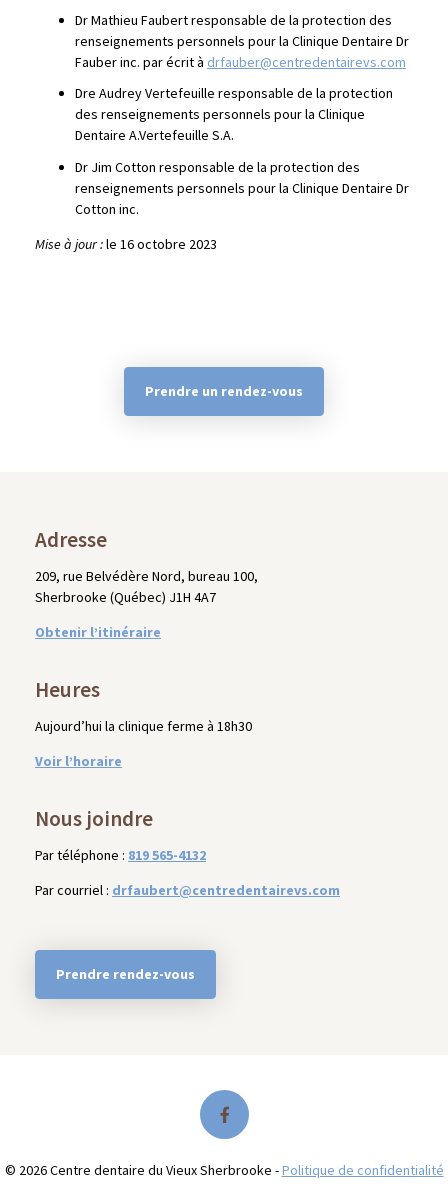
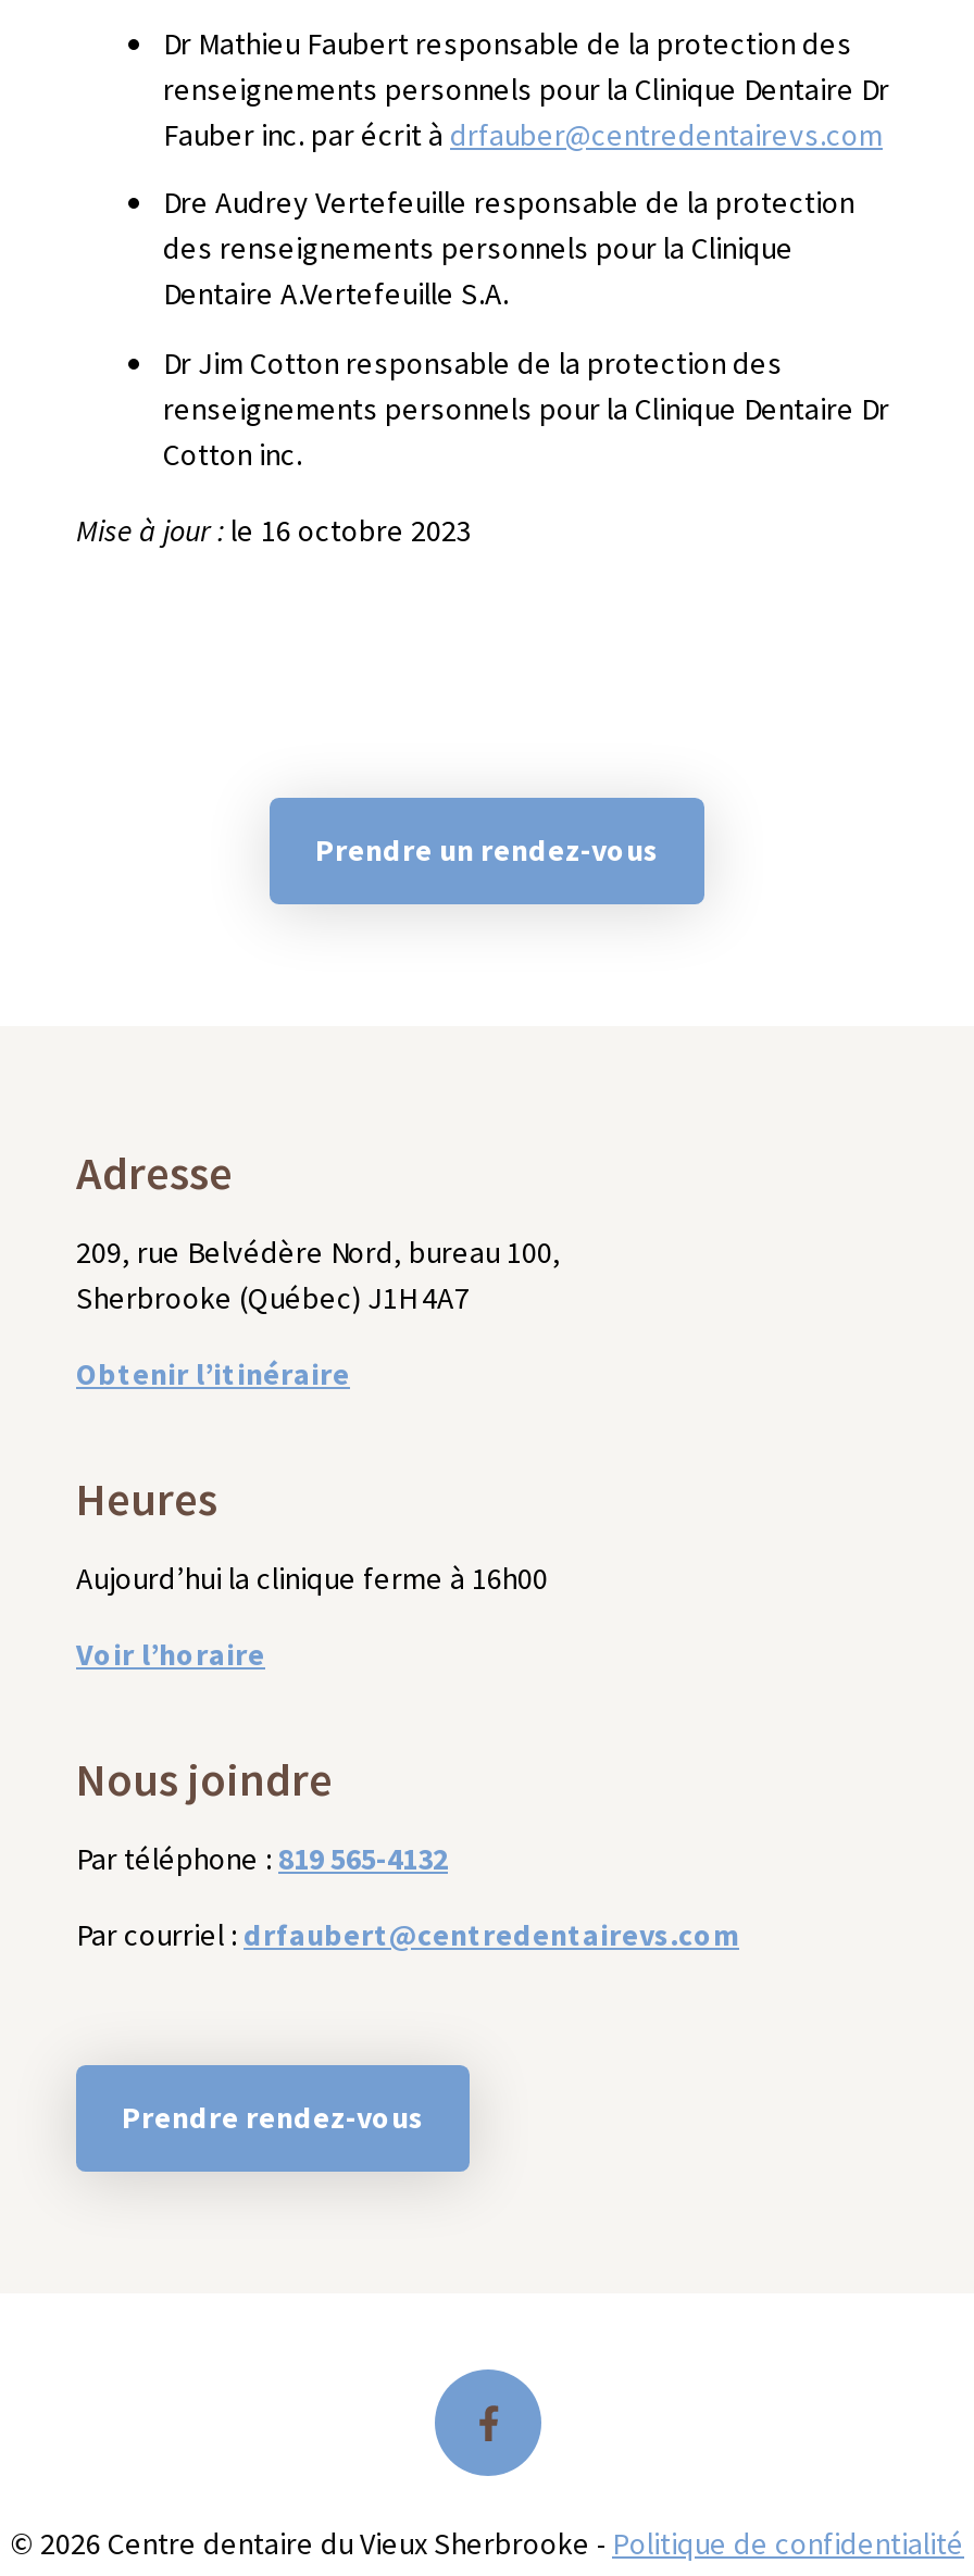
- Aujourd’hui la clinique ferme à 18h30
+ Aujourd’hui la clinique ferme à 16h00
